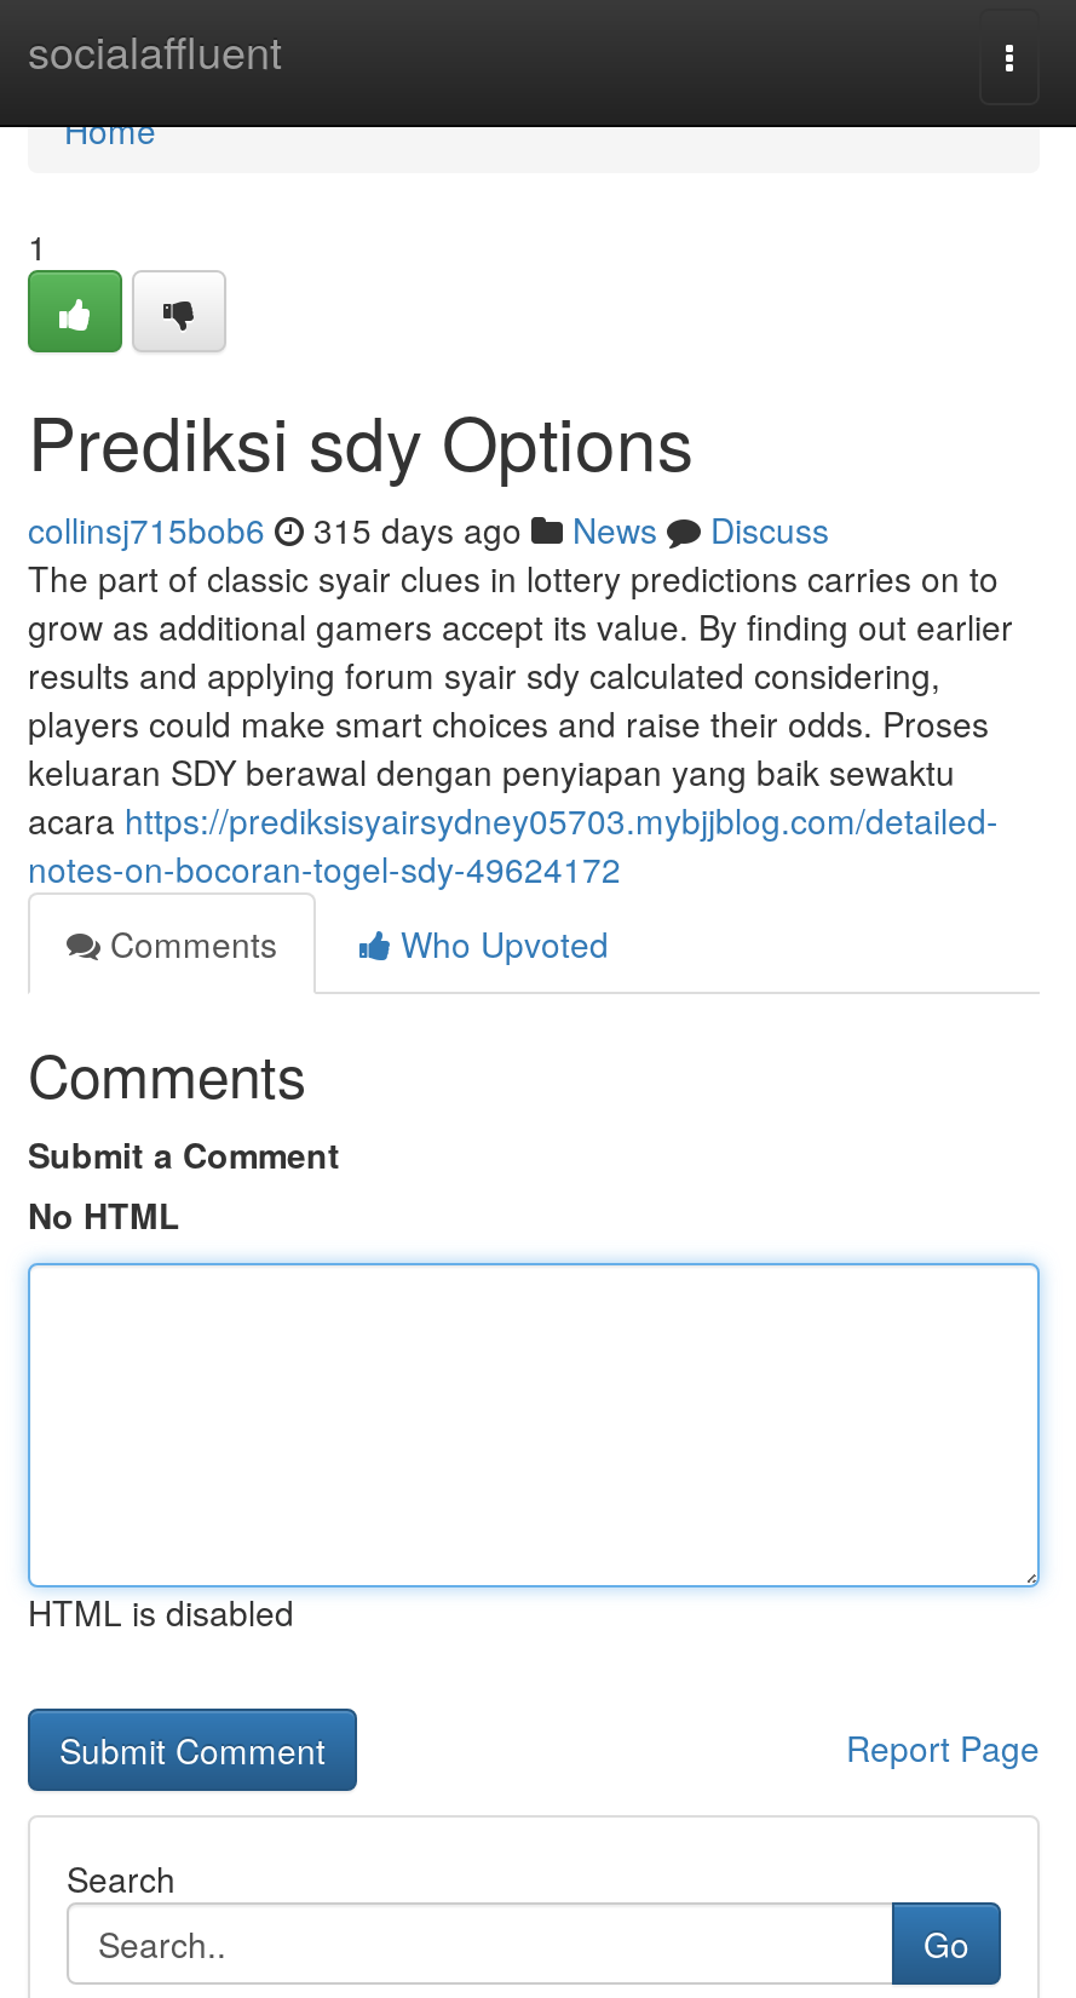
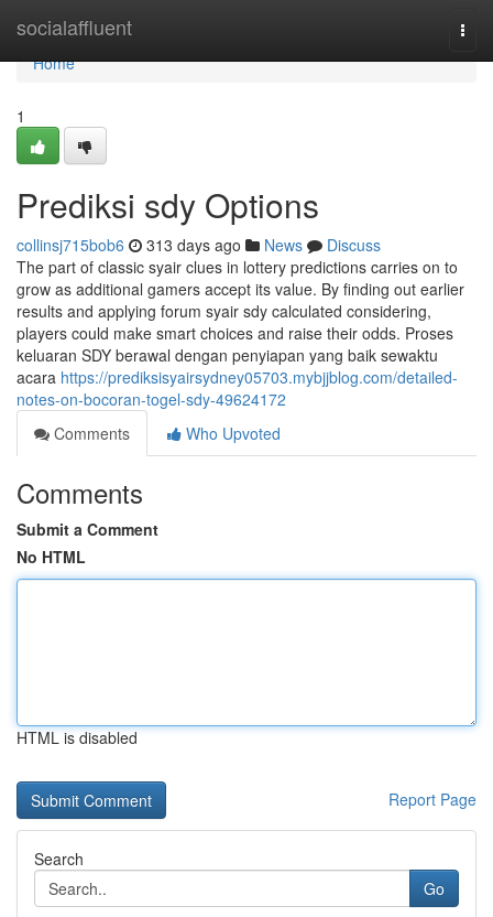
- collinsj715bob6 315 days ago News Discuss
+ collinsj715bob6 313 days ago News Discuss
